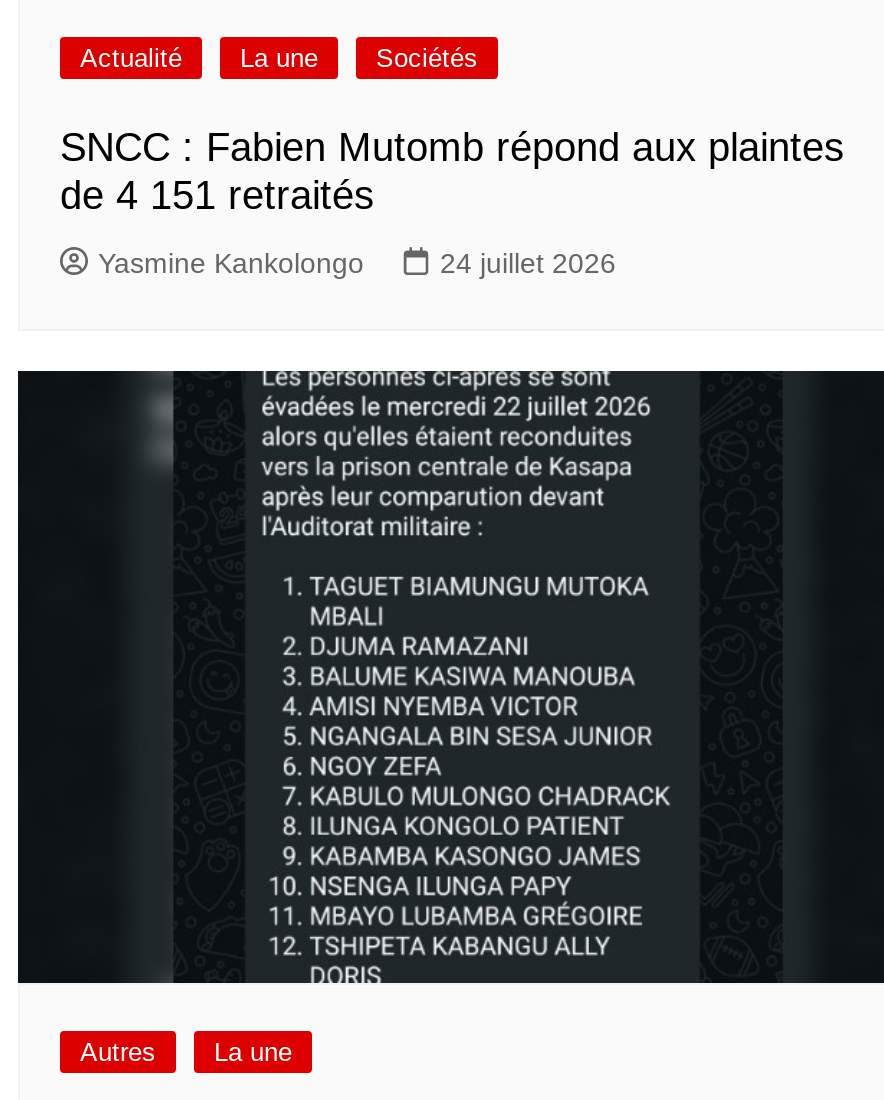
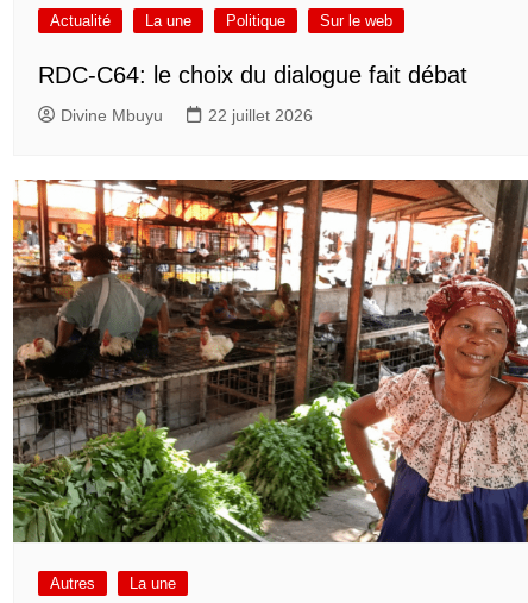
- Sociétés
+ Politique
+ Sur le web

- SNCC : Fabien Mutomb répond aux plaintes
- de 4 151 retraités
+ RDC-C64: le choix du dialogue fait débat

- Yasmine Kankolongo
- 24 juillet 2026
+ Divine Mbuyu
+ 22 juillet 2026

- [image]
+ [image]
